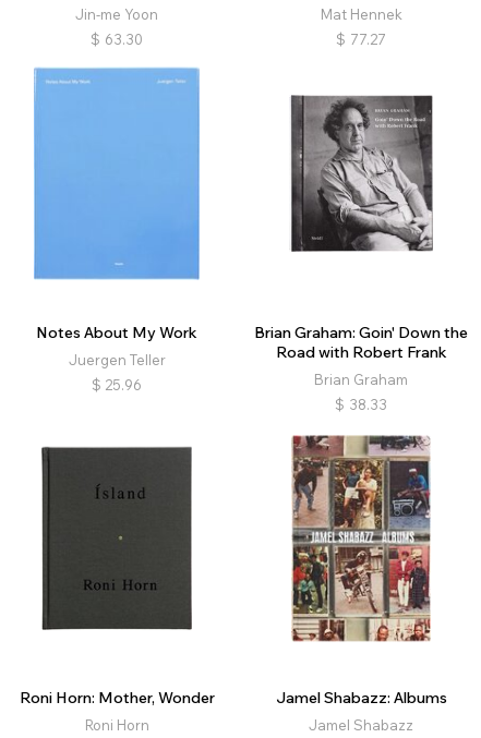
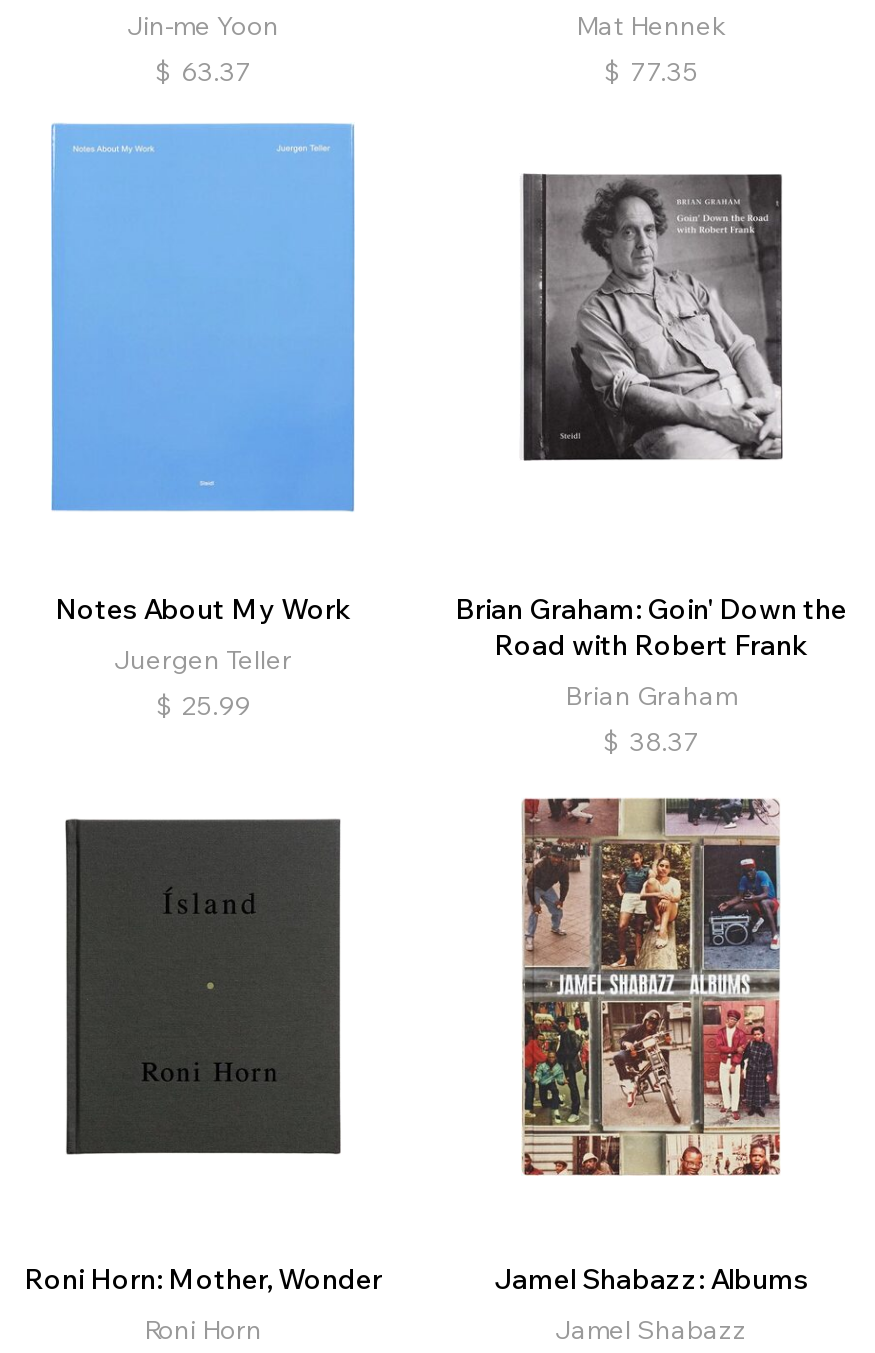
- $ 63.30
+ $ 63.37

- $ 77.27
+ $ 77.35

- $ 25.96
+ $ 25.99

- $ 38.33
+ $ 38.37
